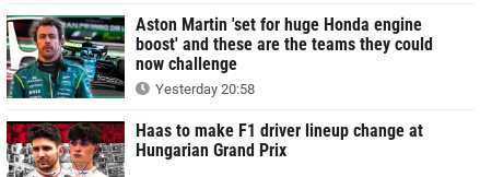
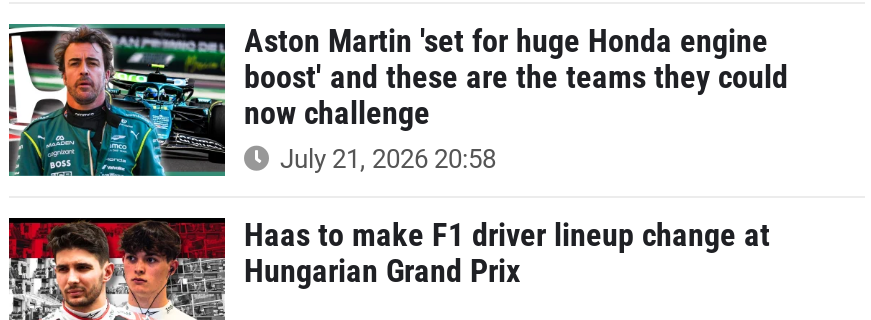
- Yesterday 20:58
+ July 21, 2026 20:58
